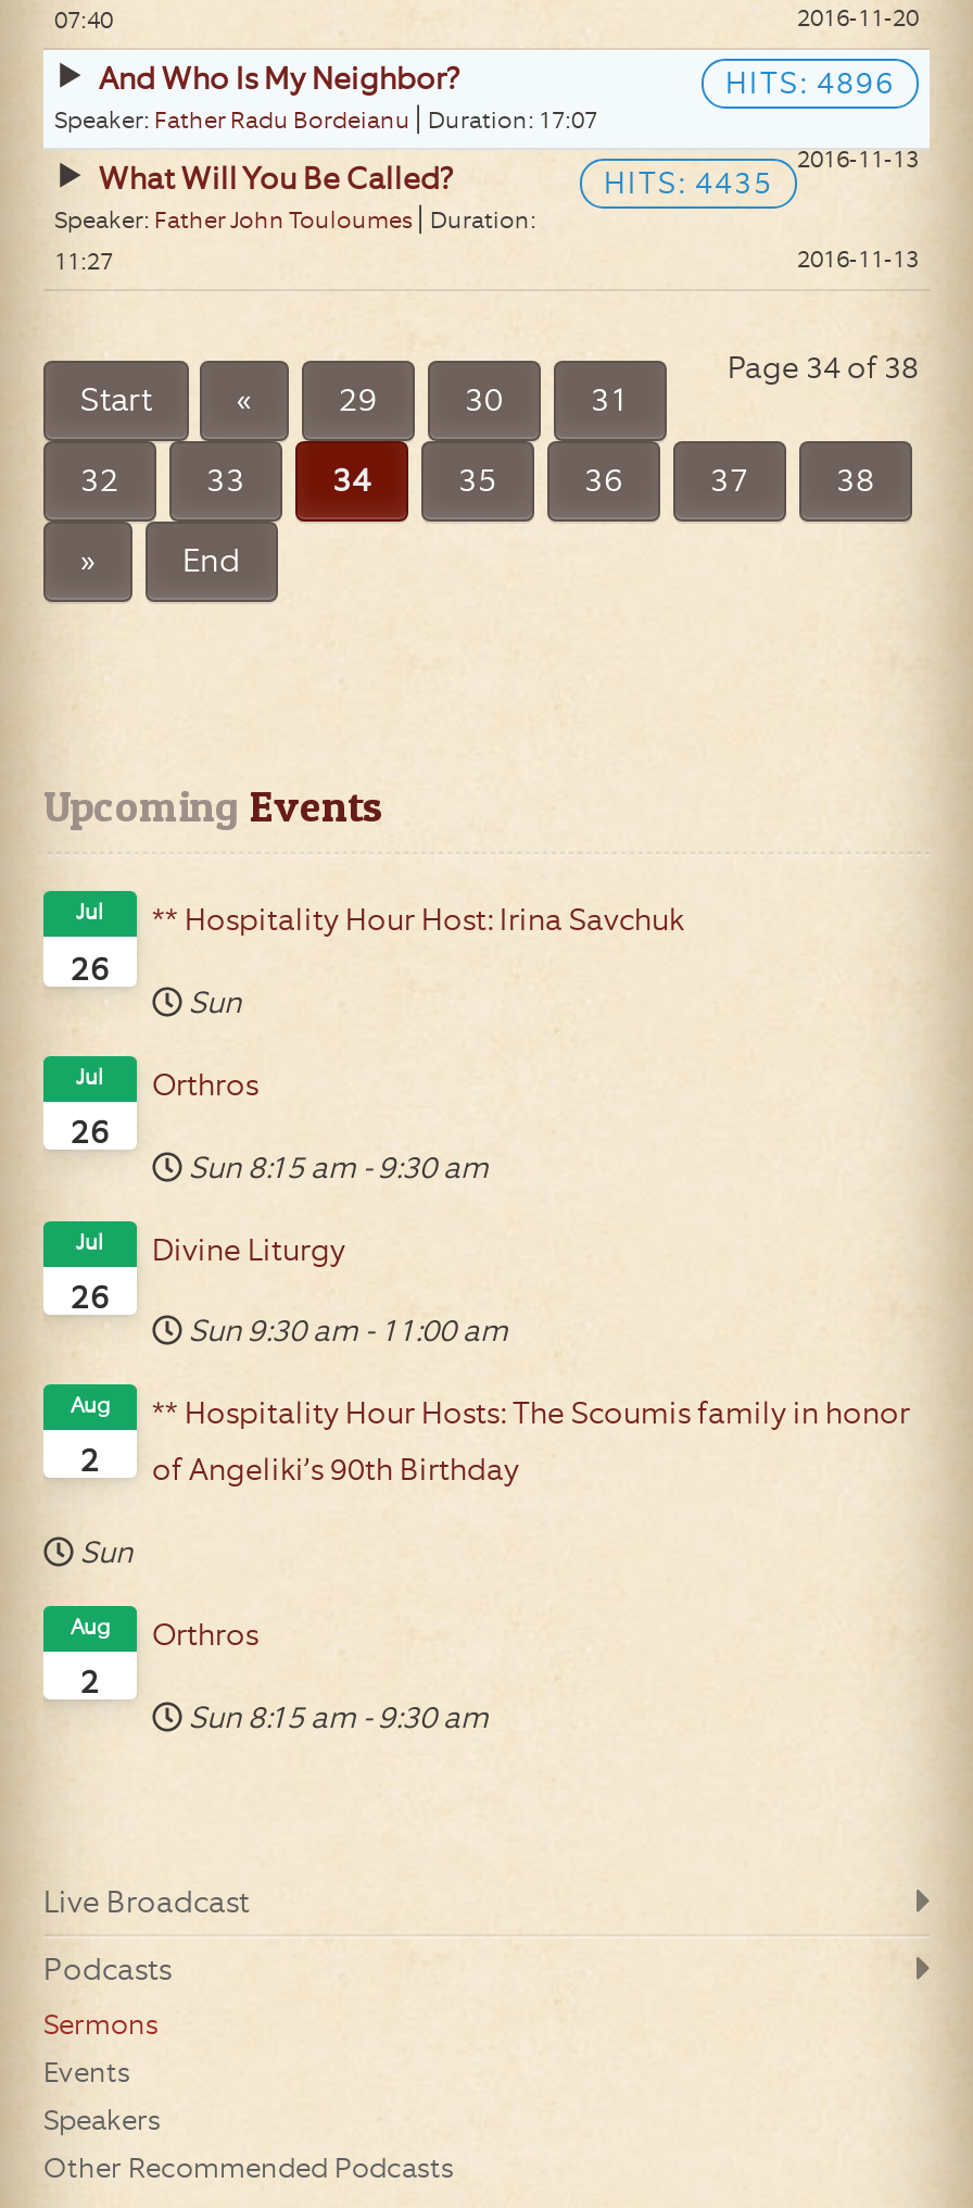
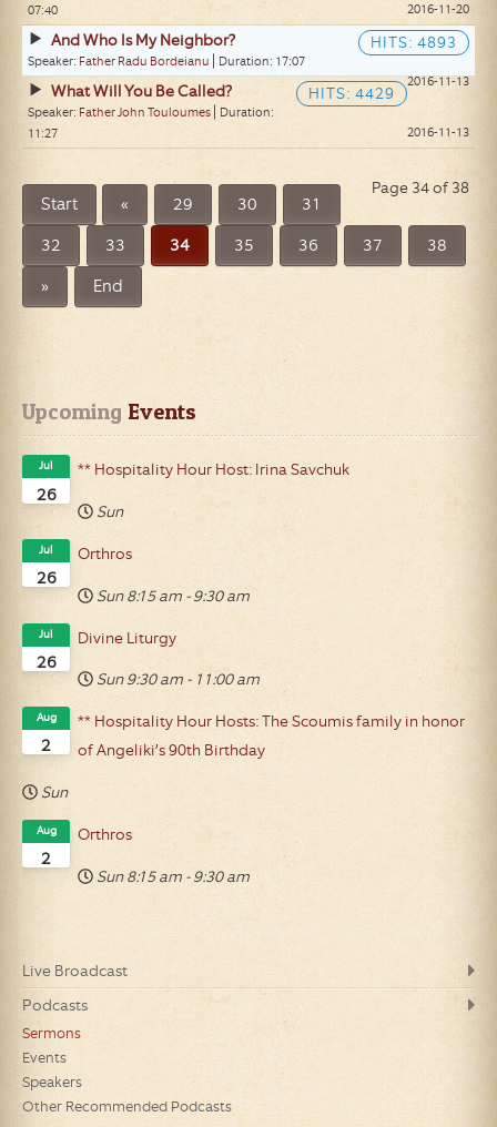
- HITS: 4896
+ HITS: 4893

- HITS: 4435
+ HITS: 4429
